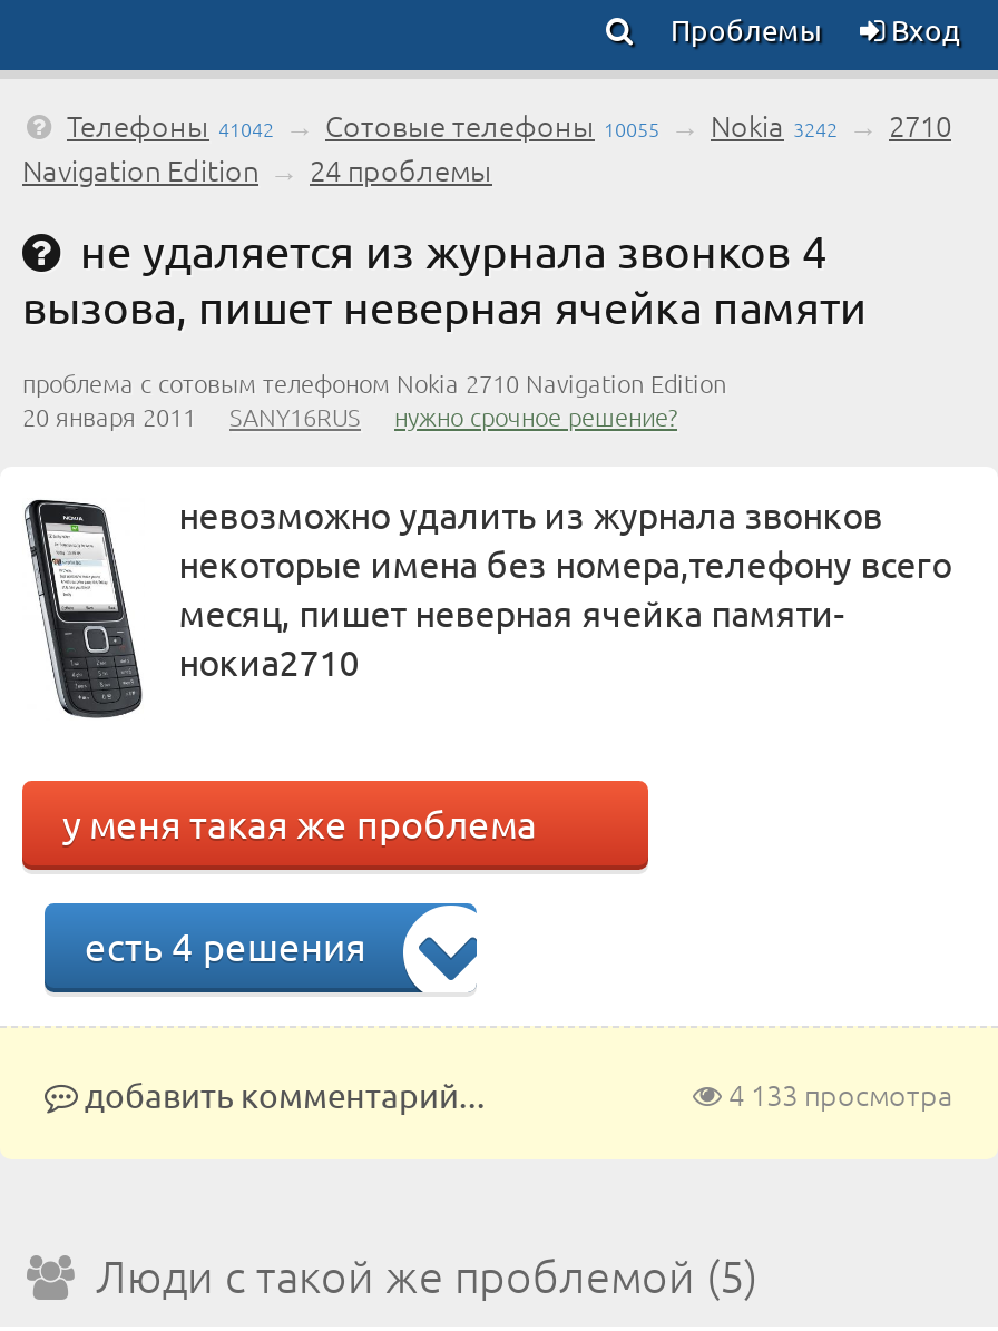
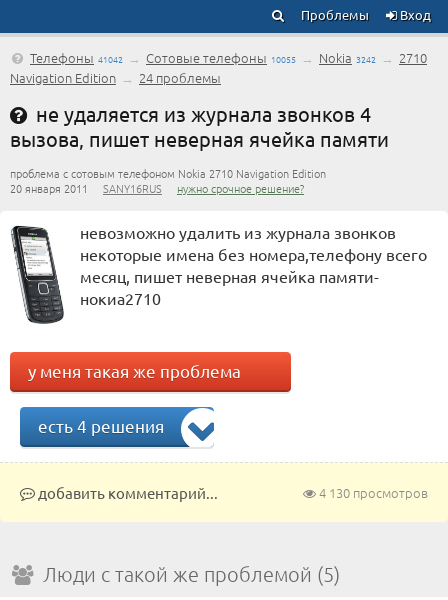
- 4 133 просмотра
+ 4 130 просмотров
